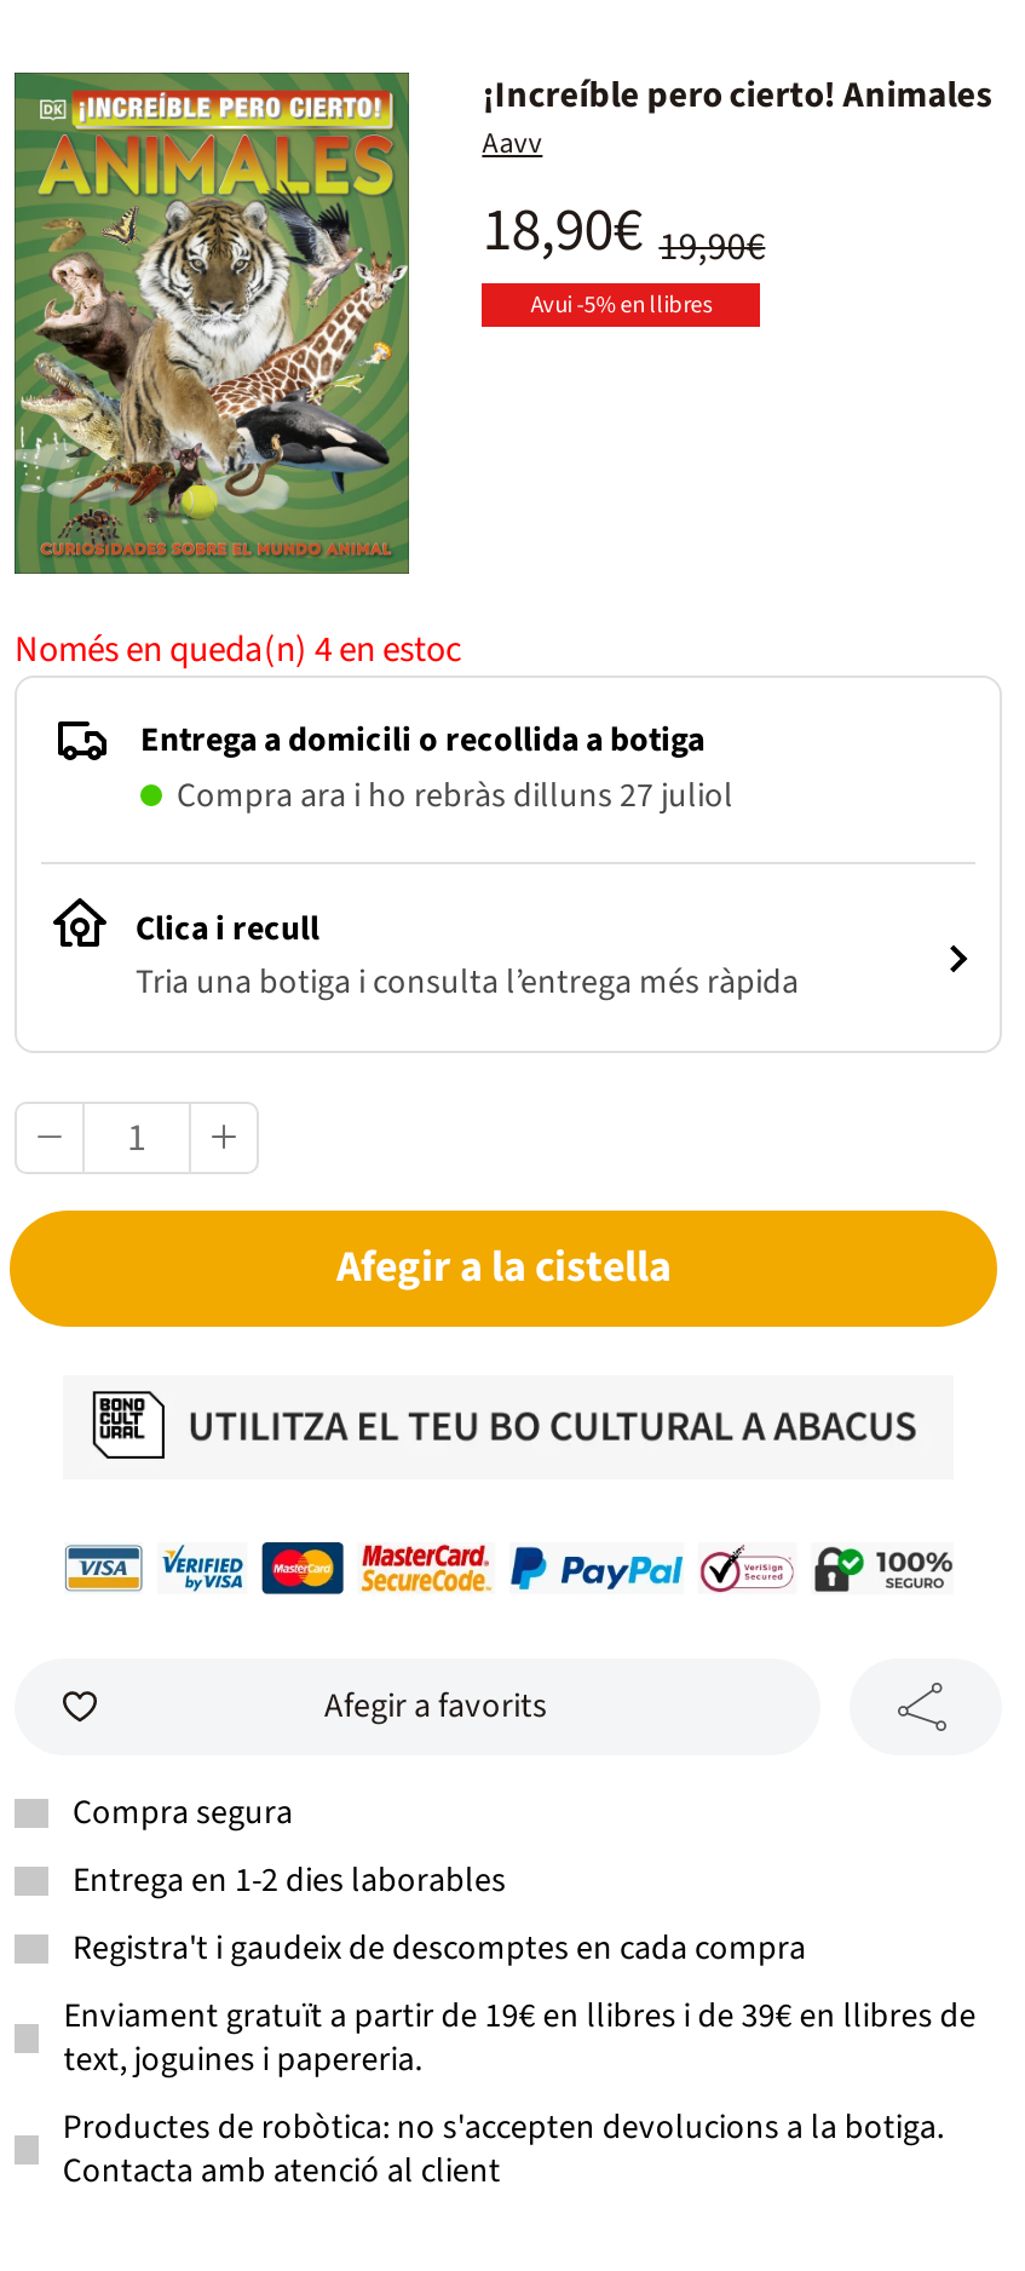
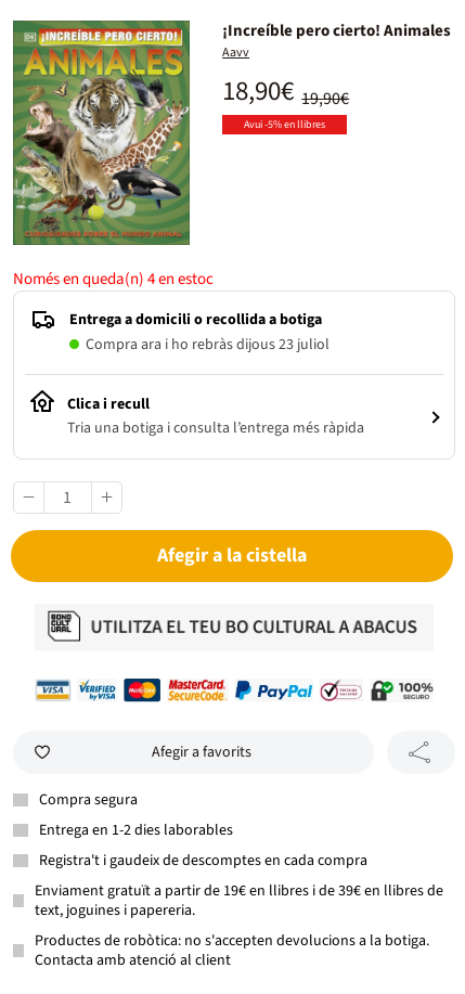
- Compra ara i ho rebràs dilluns 27 juliol
+ Compra ara i ho rebràs dijous 23 juliol
